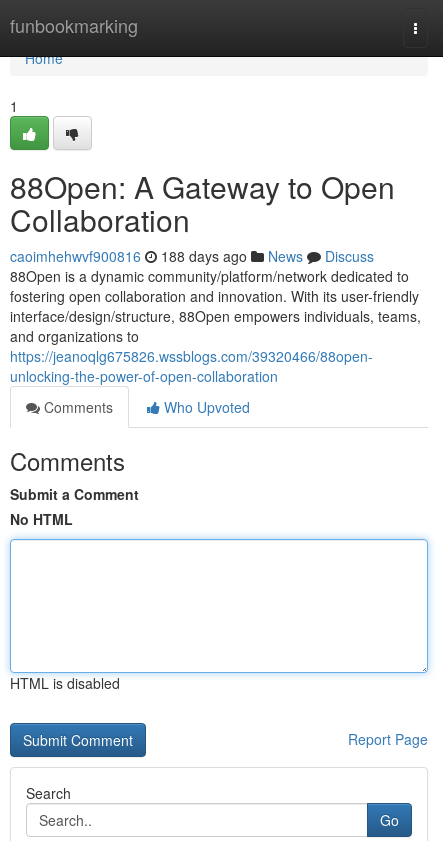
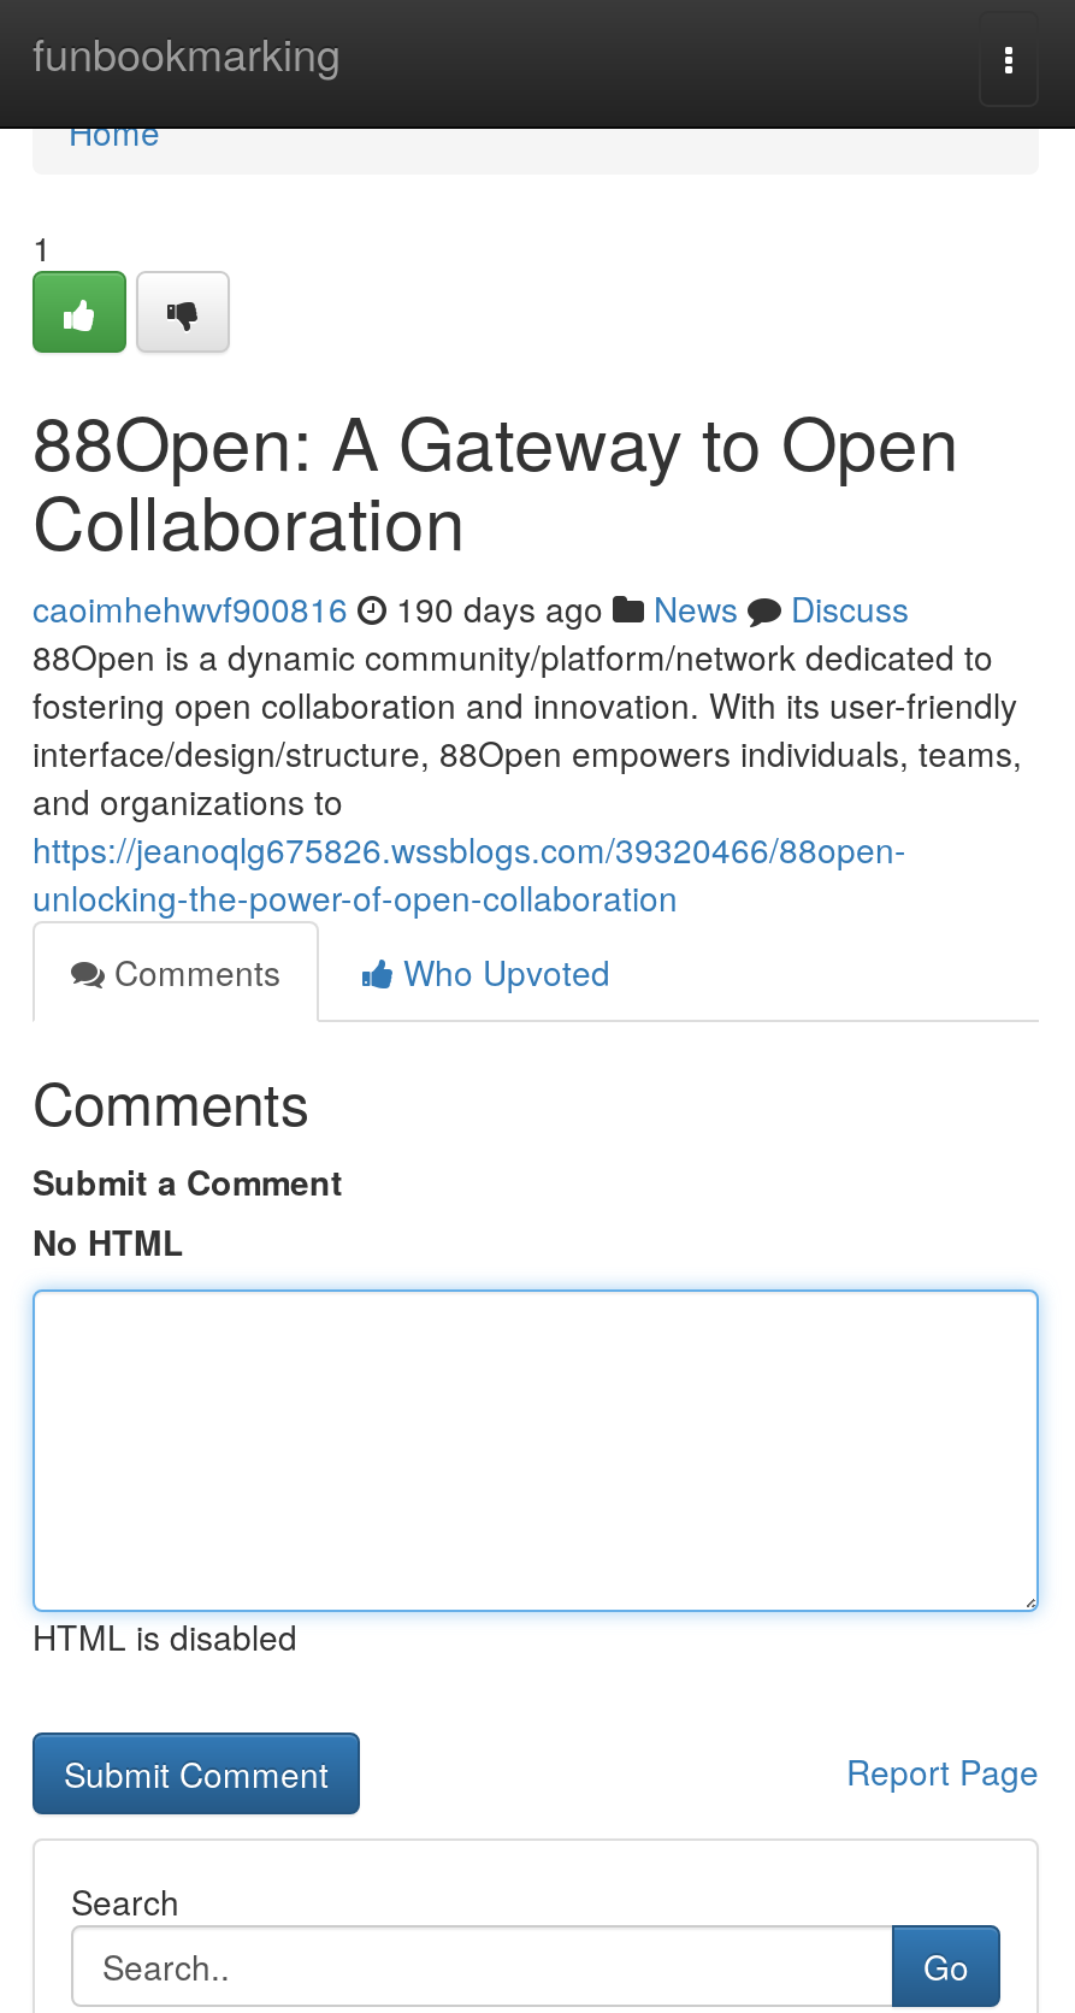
- caoimhehwvf900816 188 days ago News Discuss
+ caoimhehwvf900816 190 days ago News Discuss
